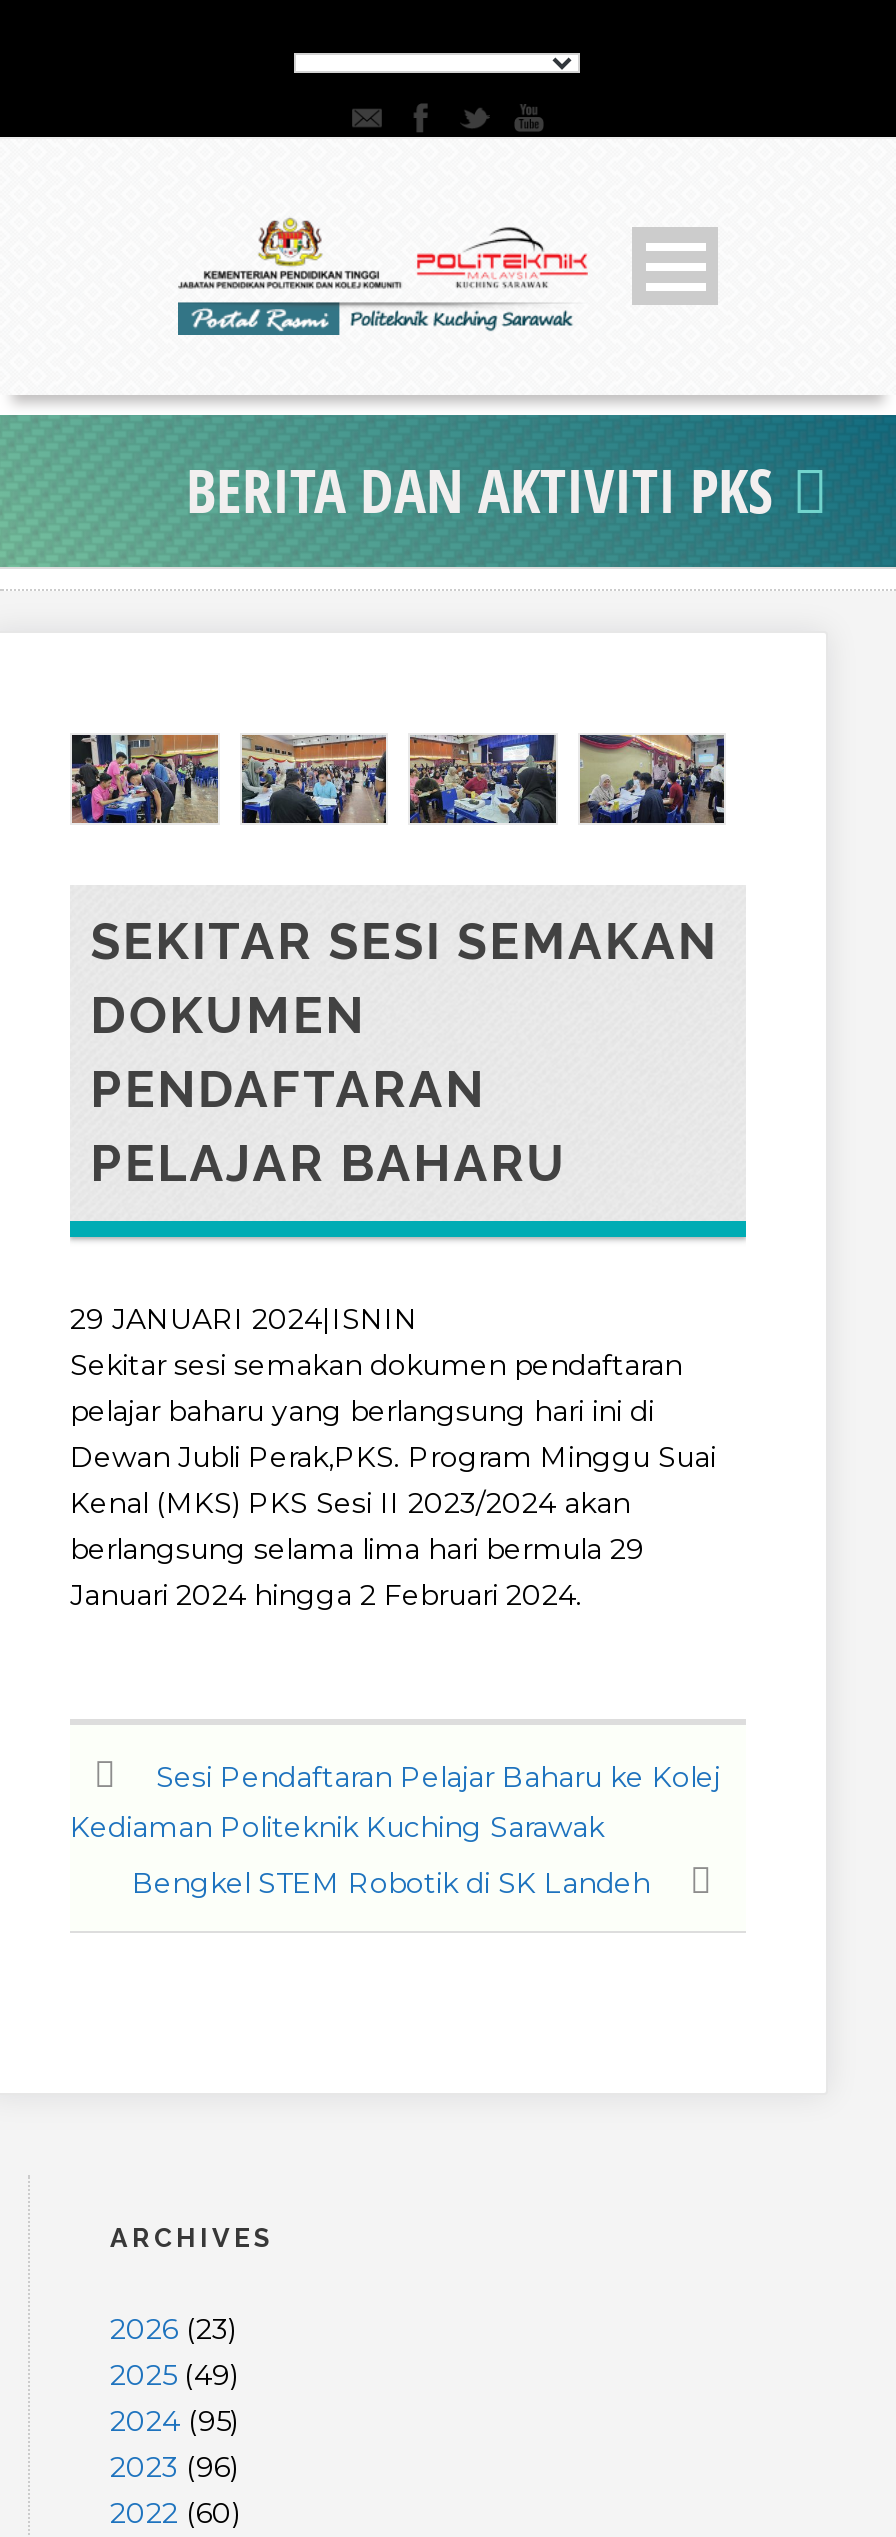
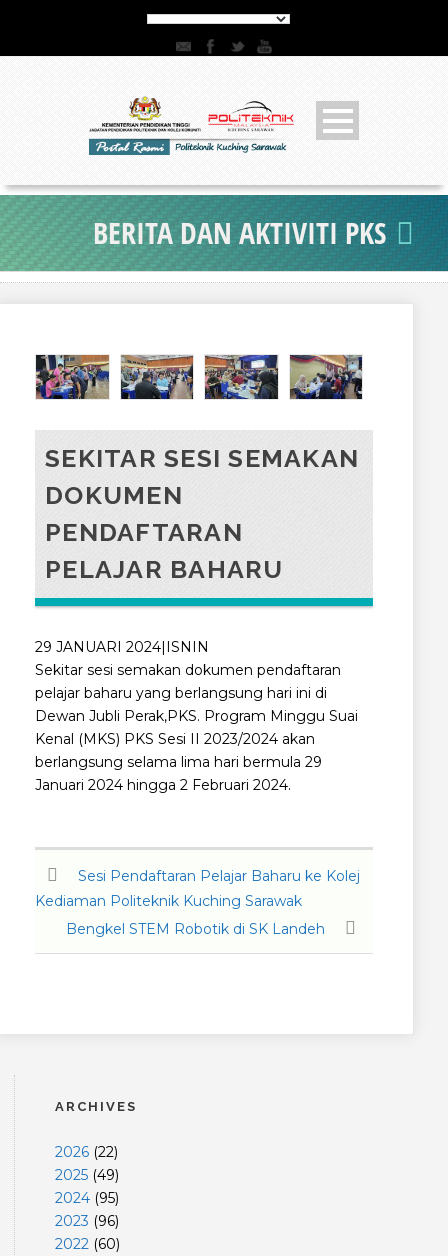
- 2026 (23)
+ 2026 (22)
